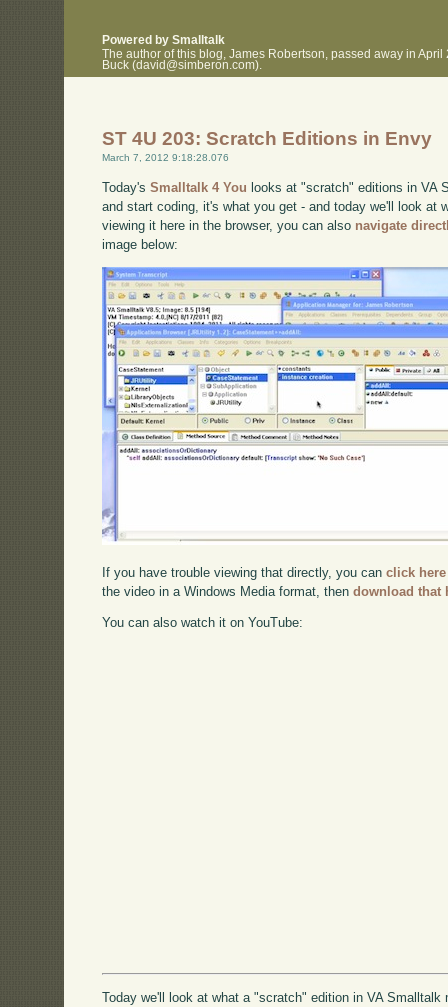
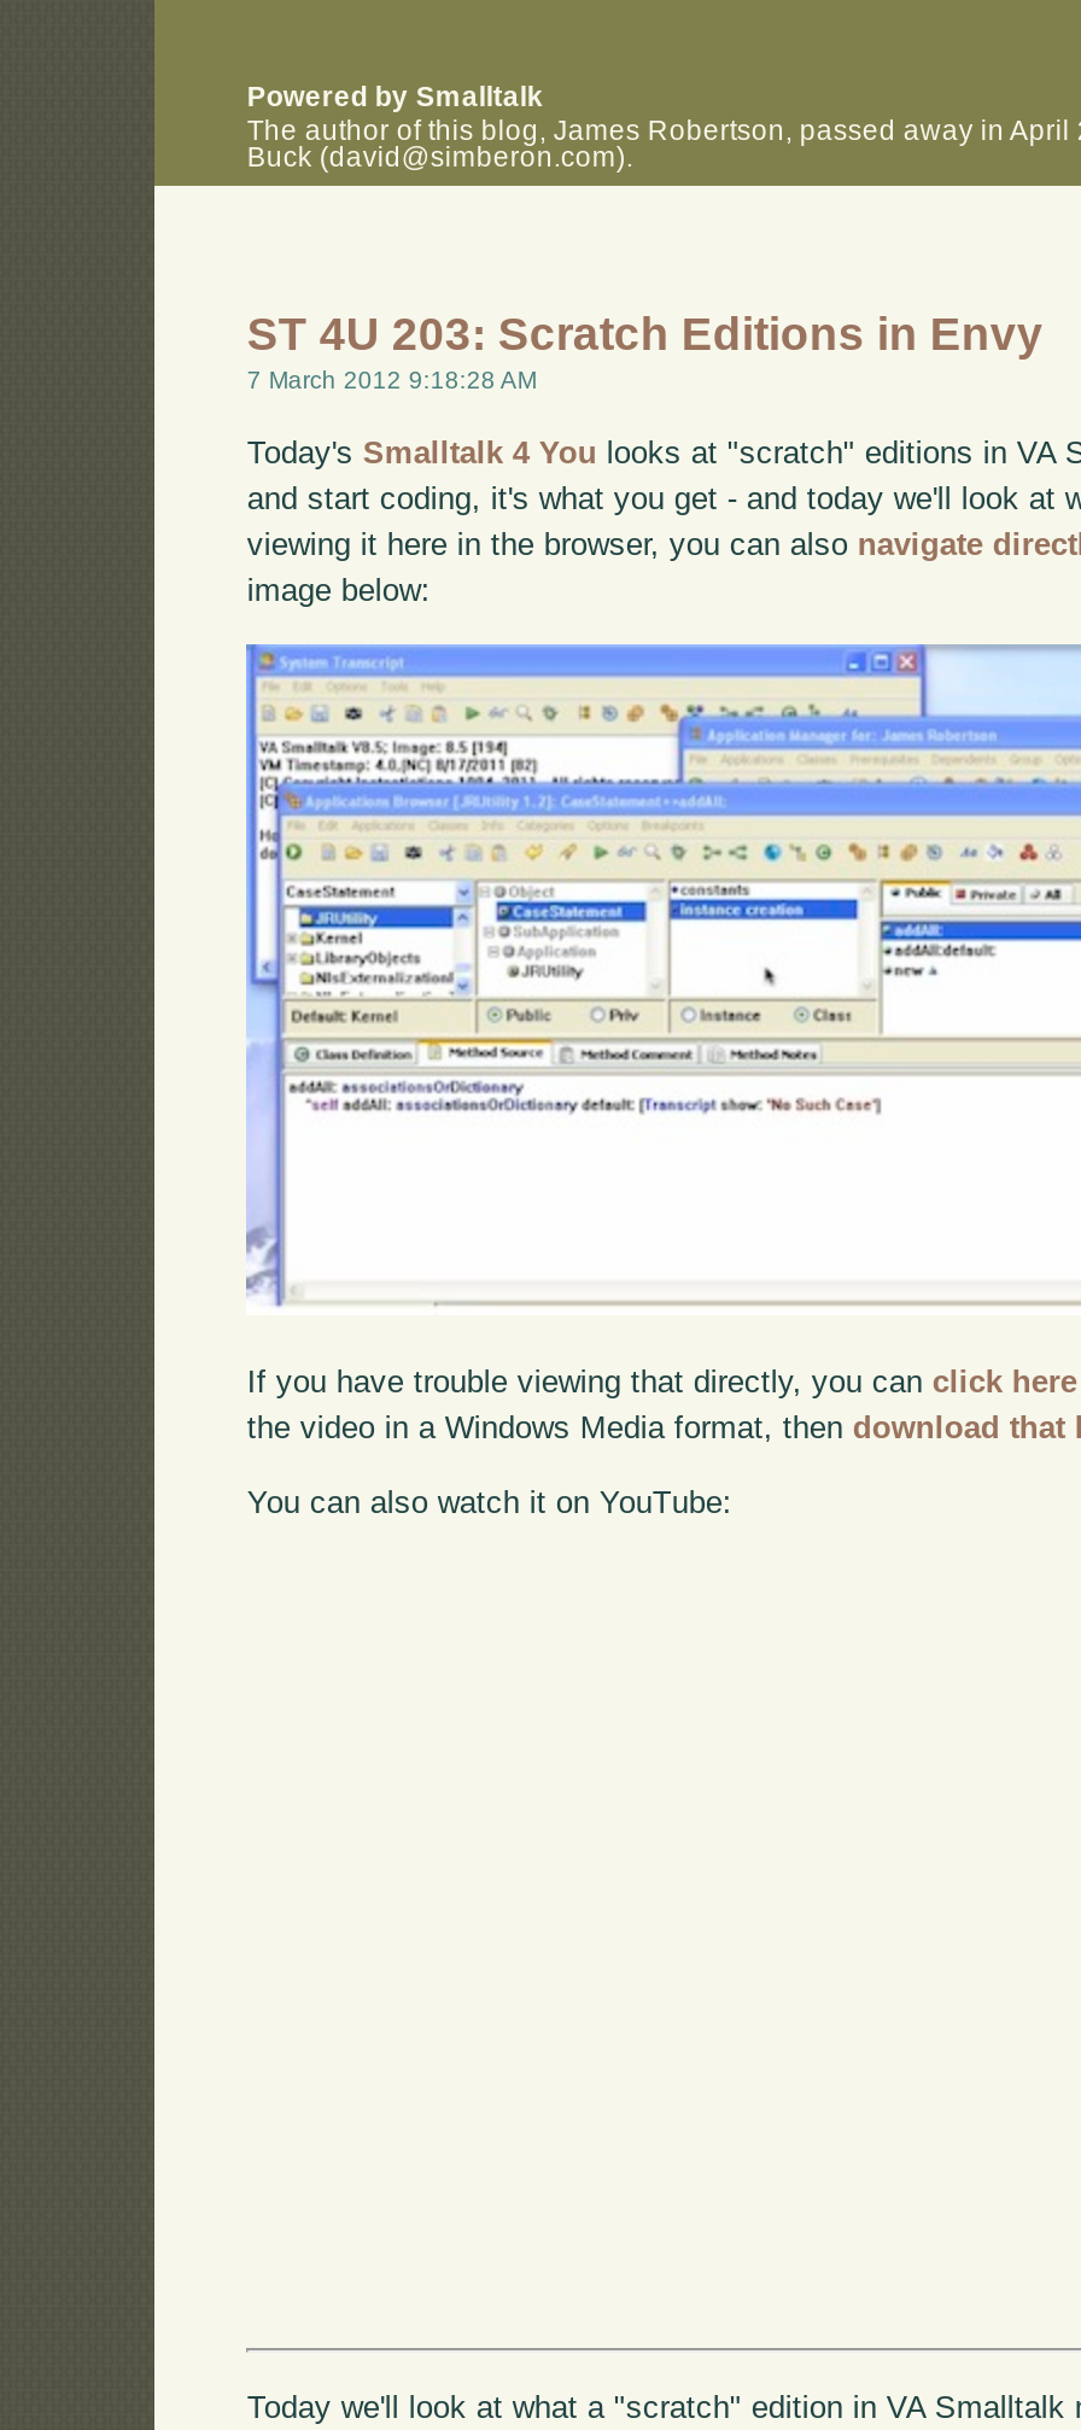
- March 7, 2012 9:18:28.076
+ 7 March 2012 9:18:28 AM
